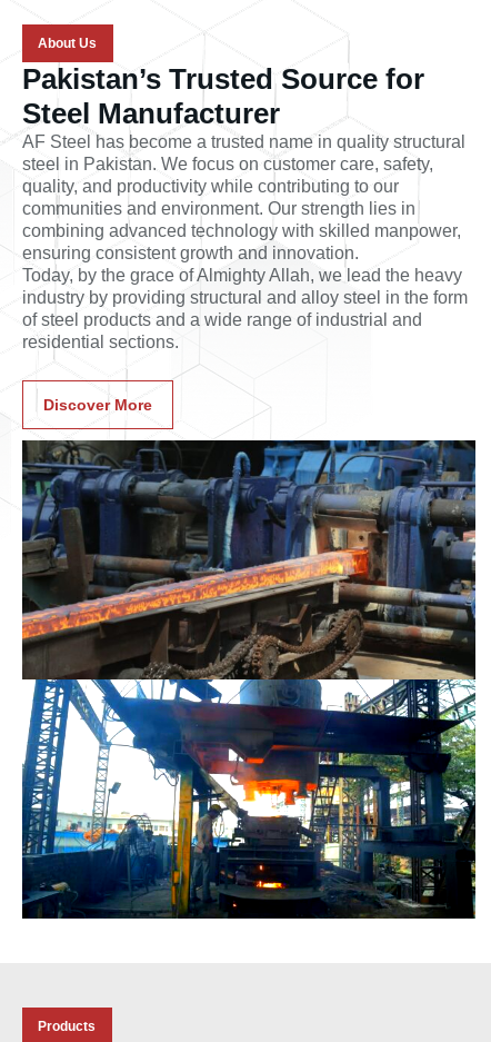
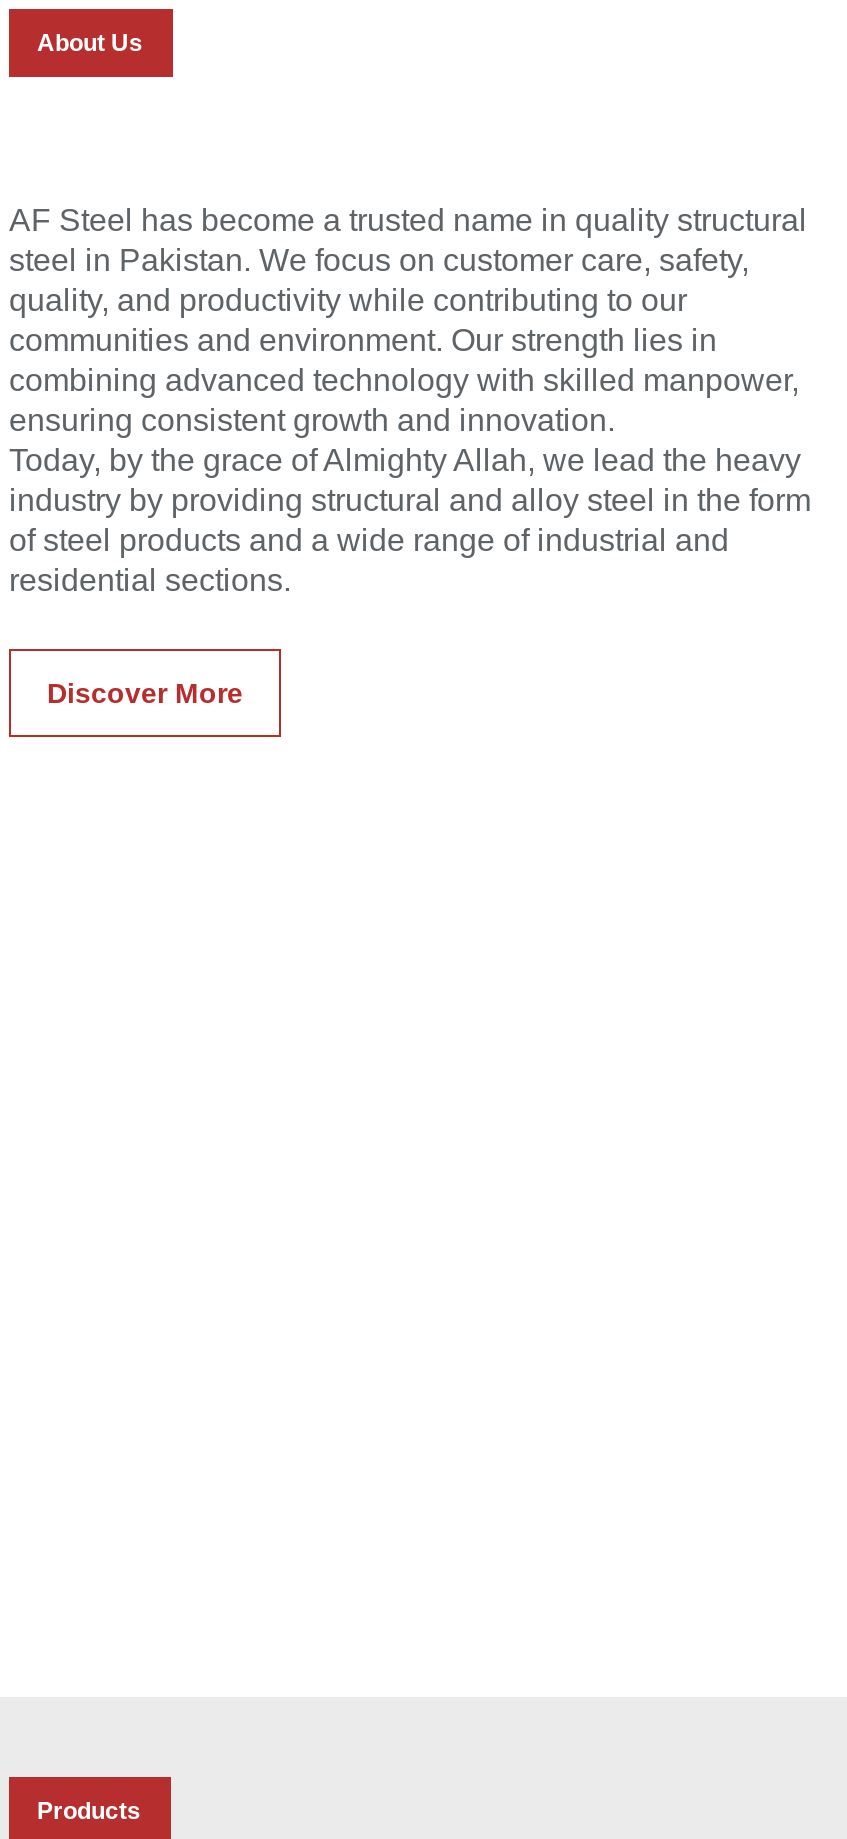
- Pakistan’s Trusted Source for
- Steel Manufacturer

- [image]
